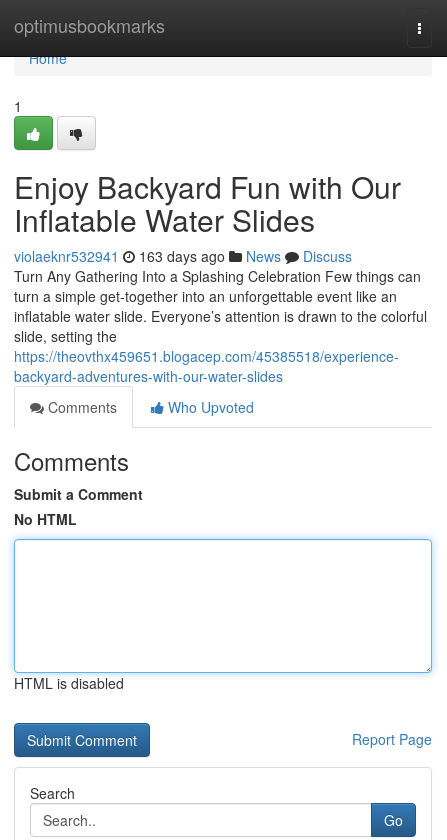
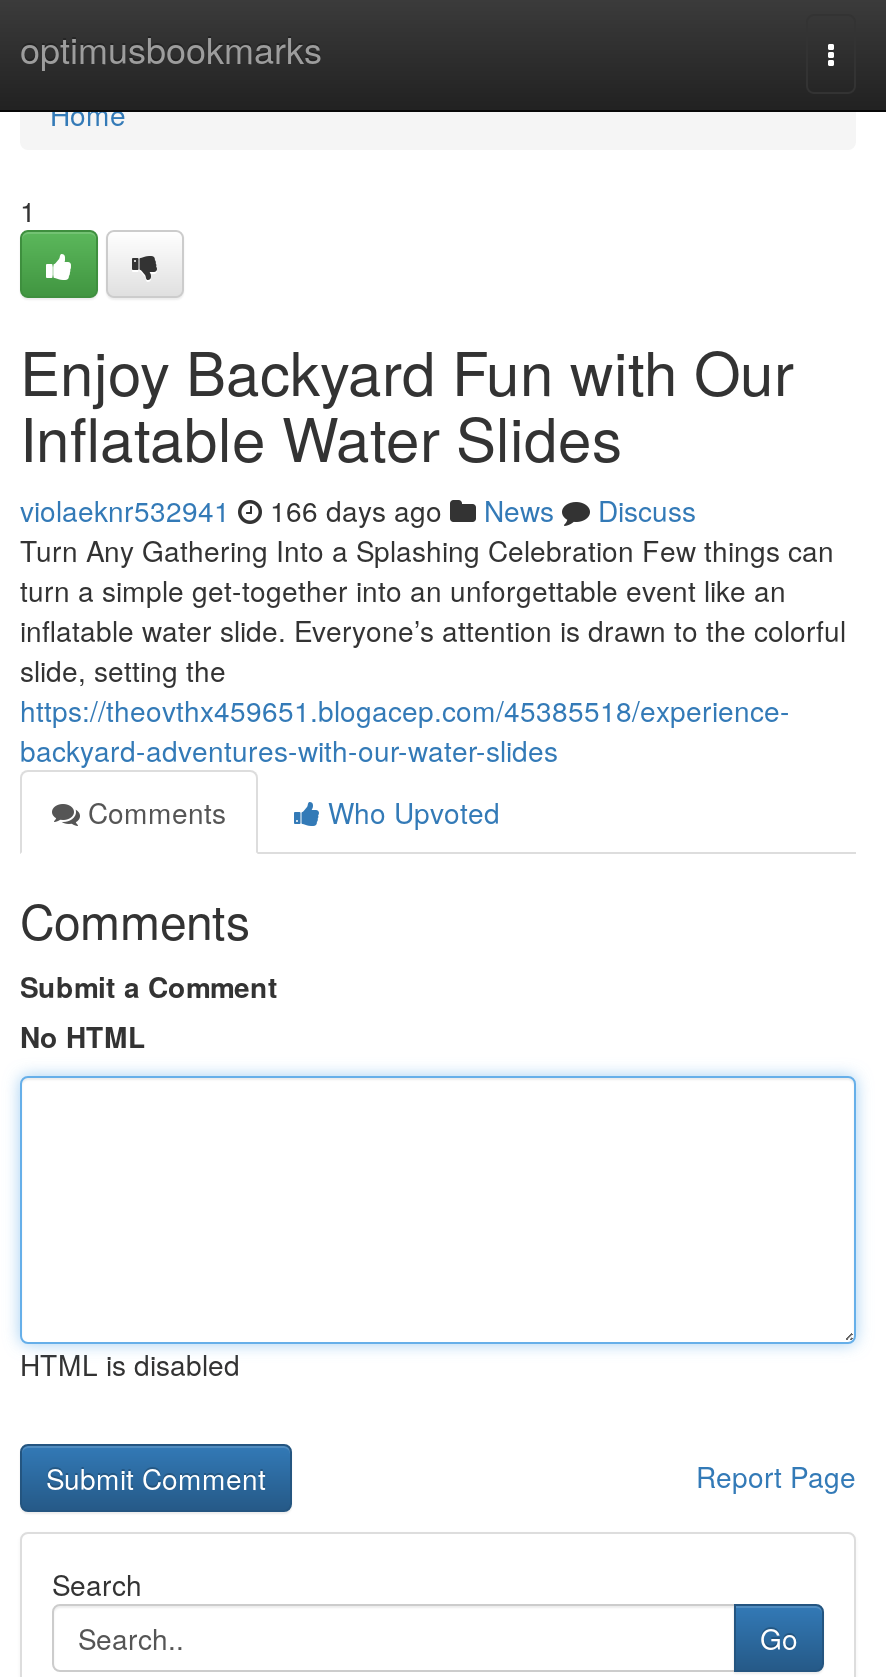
- violaeknr532941 163 days ago News Discuss
+ violaeknr532941 166 days ago News Discuss
